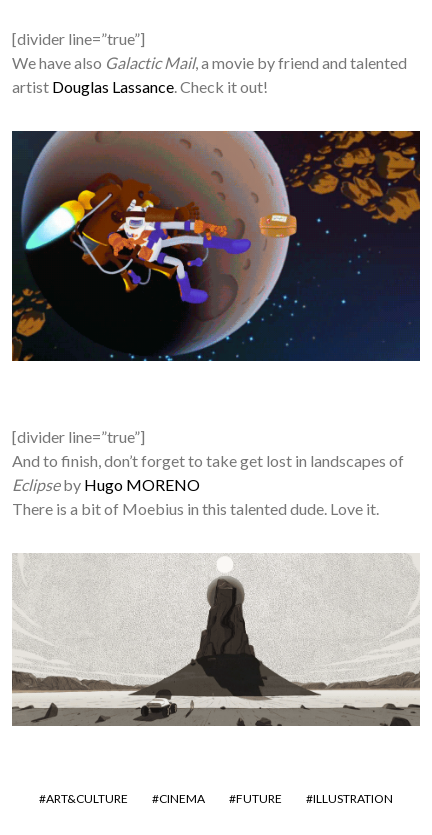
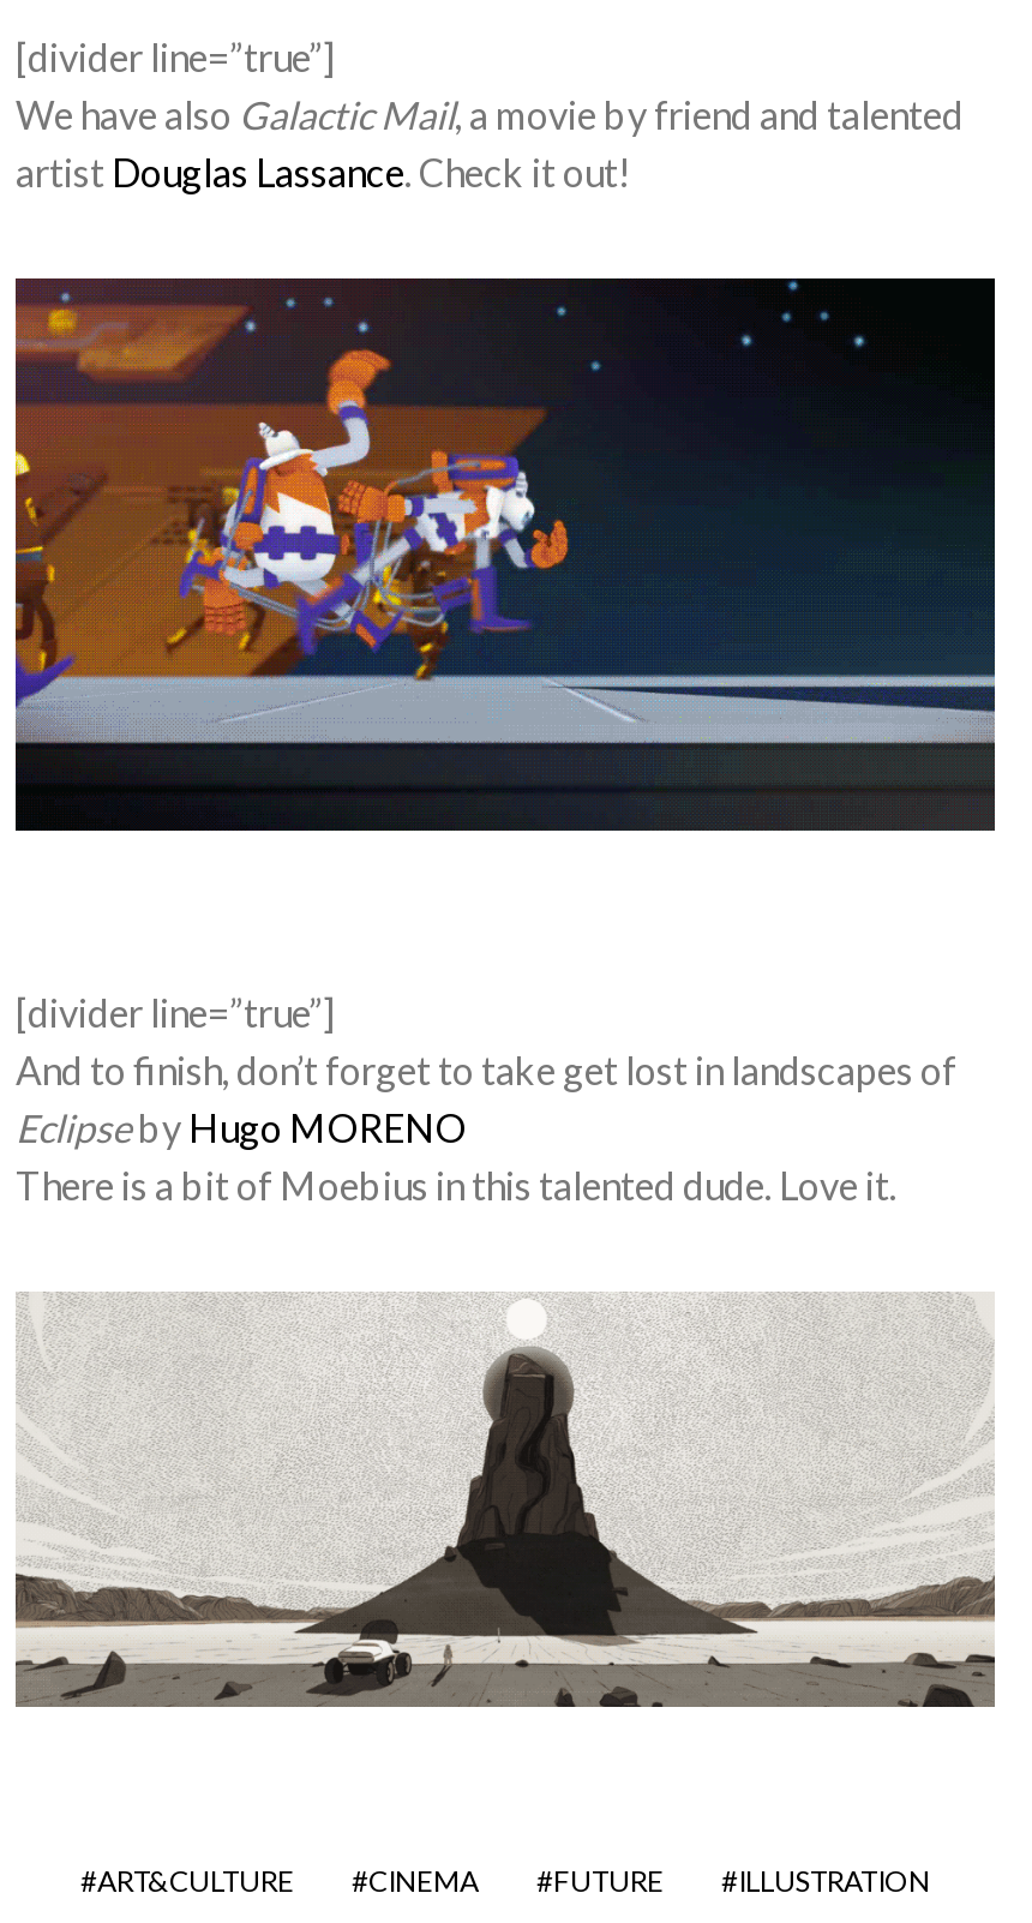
- [image]
+ [image]
